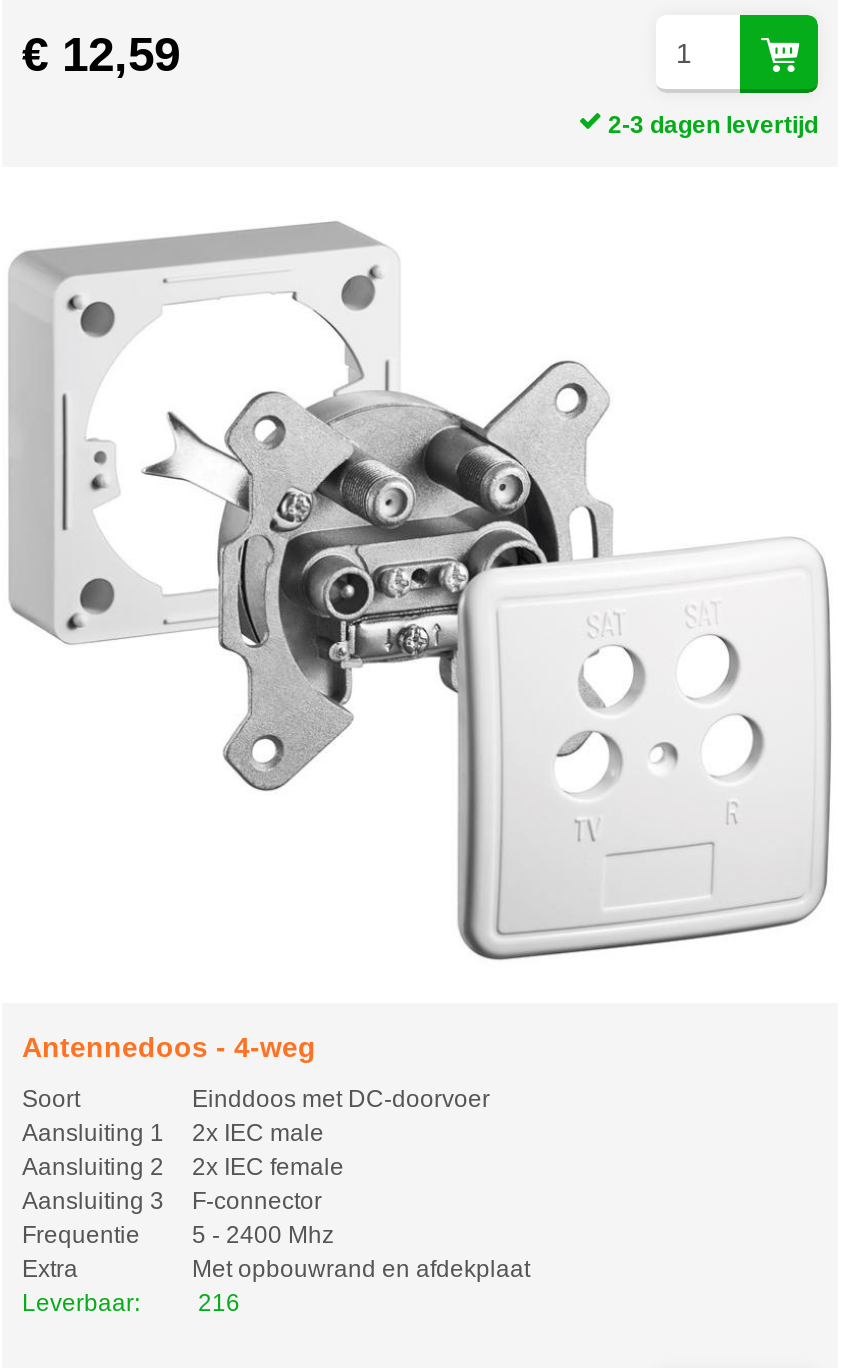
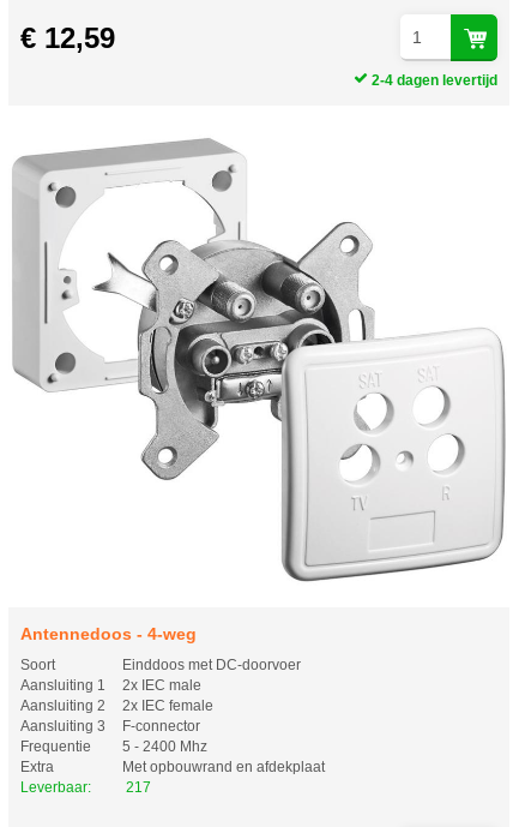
- 2-3 dagen levertijd
+ 2-4 dagen levertijd

- 216
+ 217
